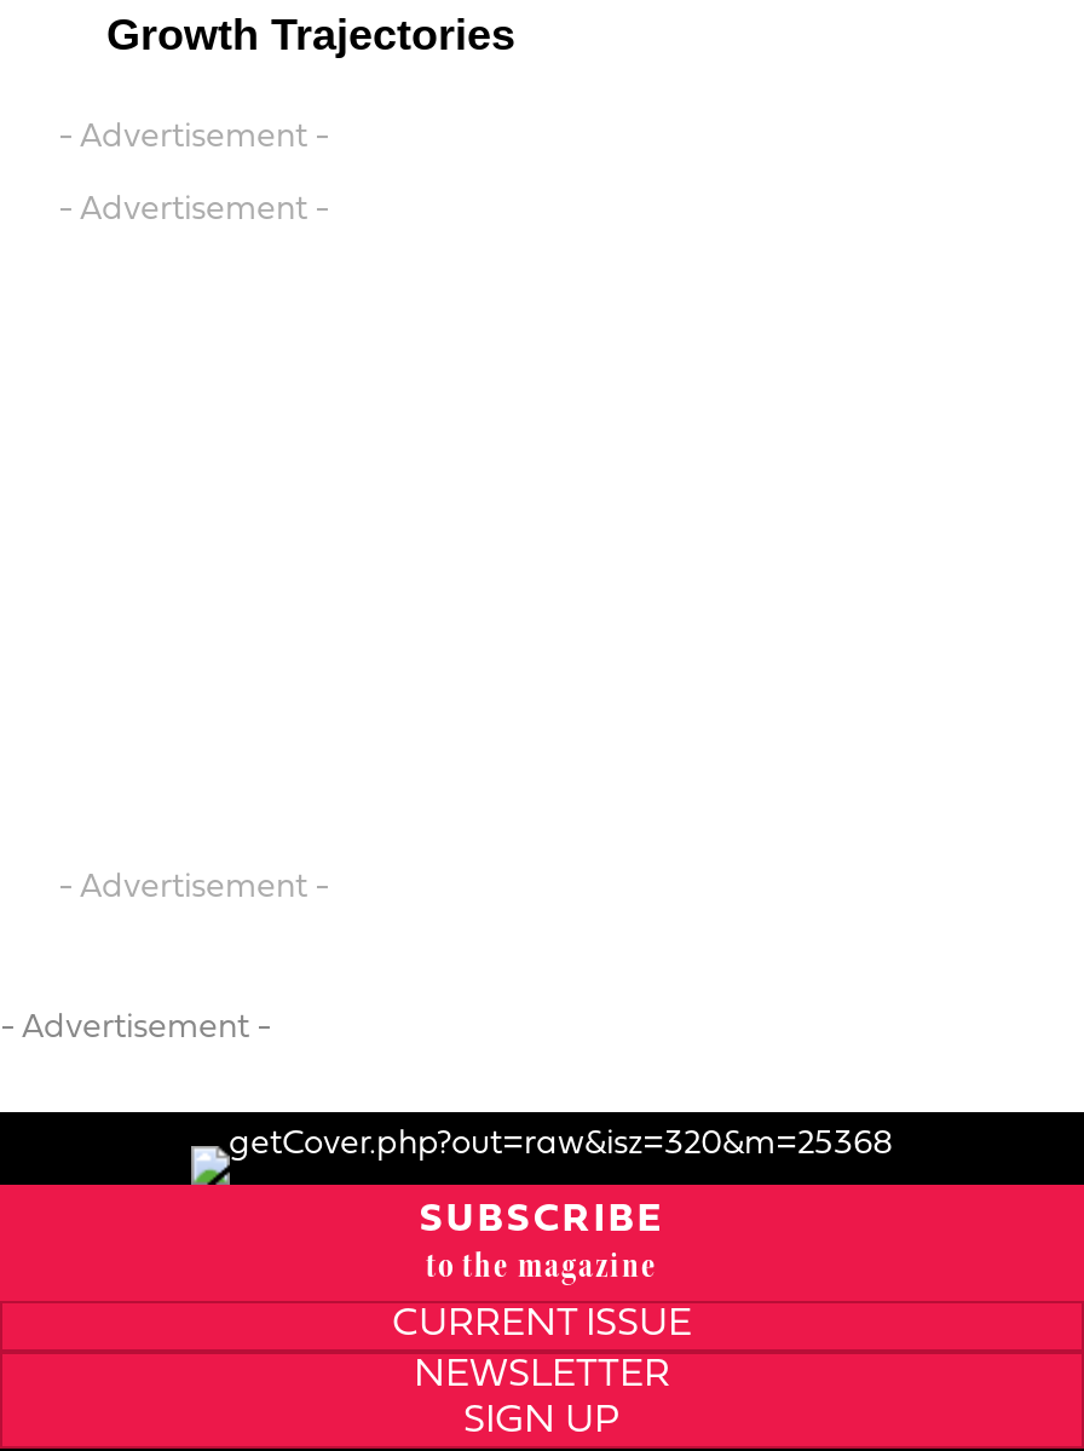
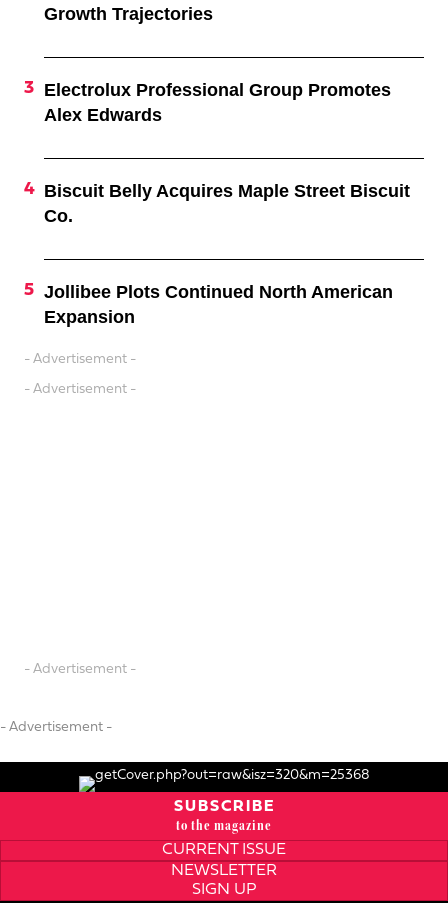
+ Electrolux Professional Group Promotes
+ Alex Edwards

+ Biscuit Belly Acquires Maple Street Biscuit
+ Co.

+ Jollibee Plots Continued North American
+ Expansion
